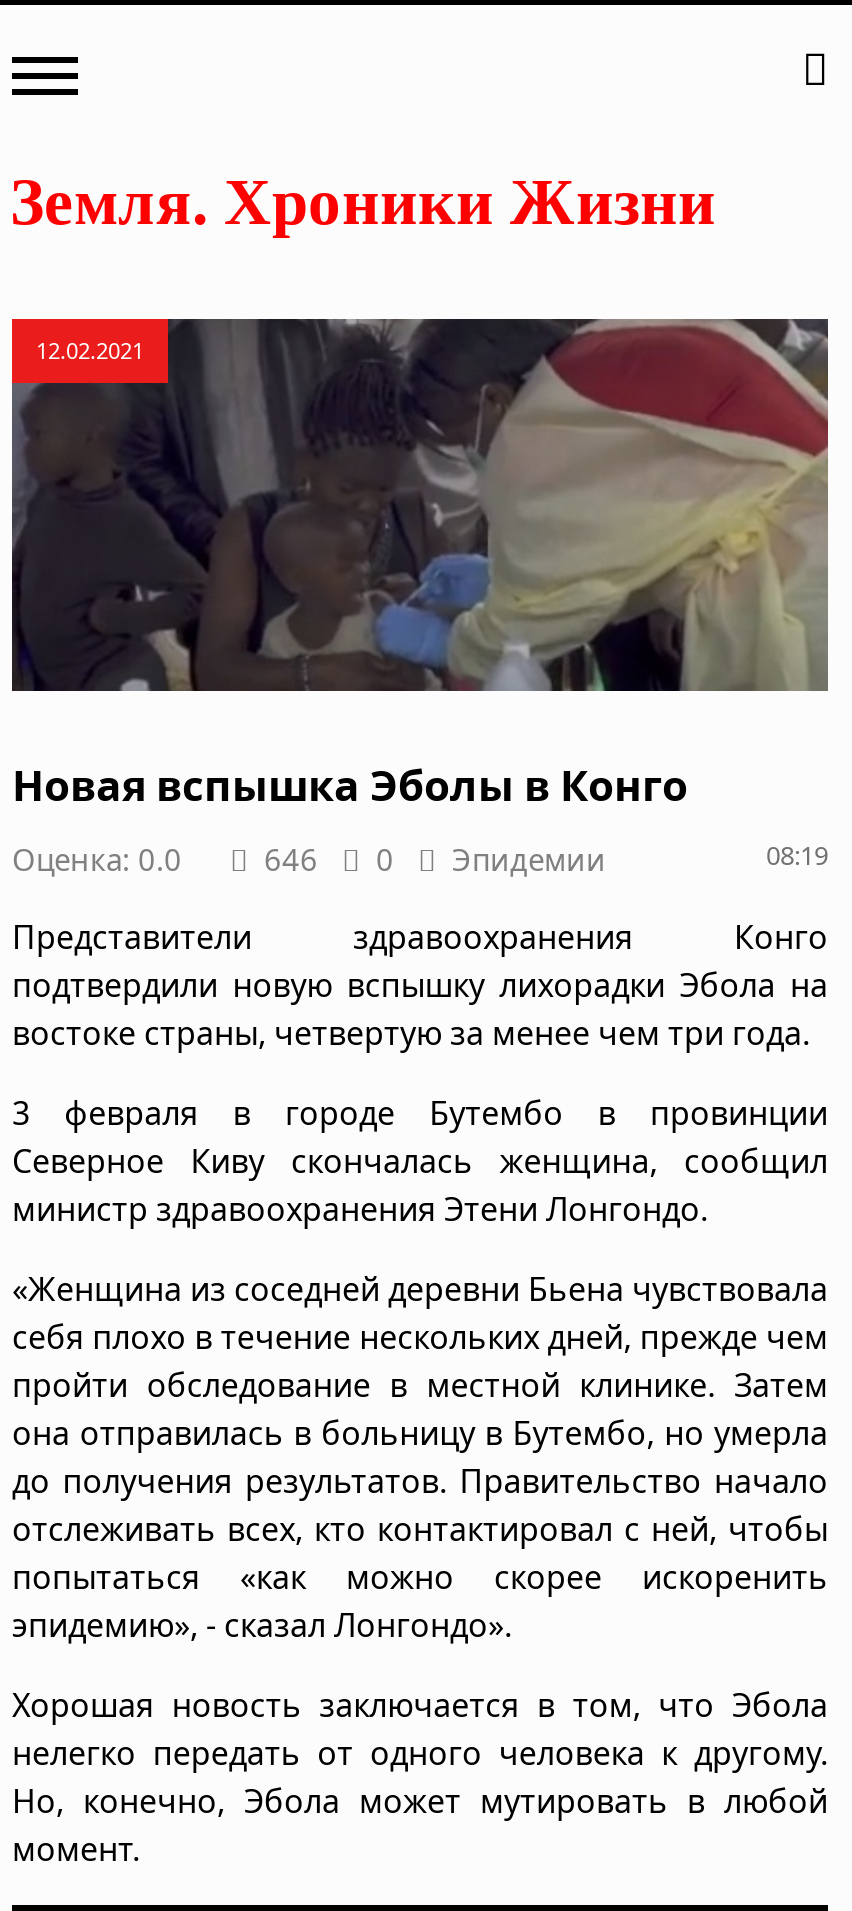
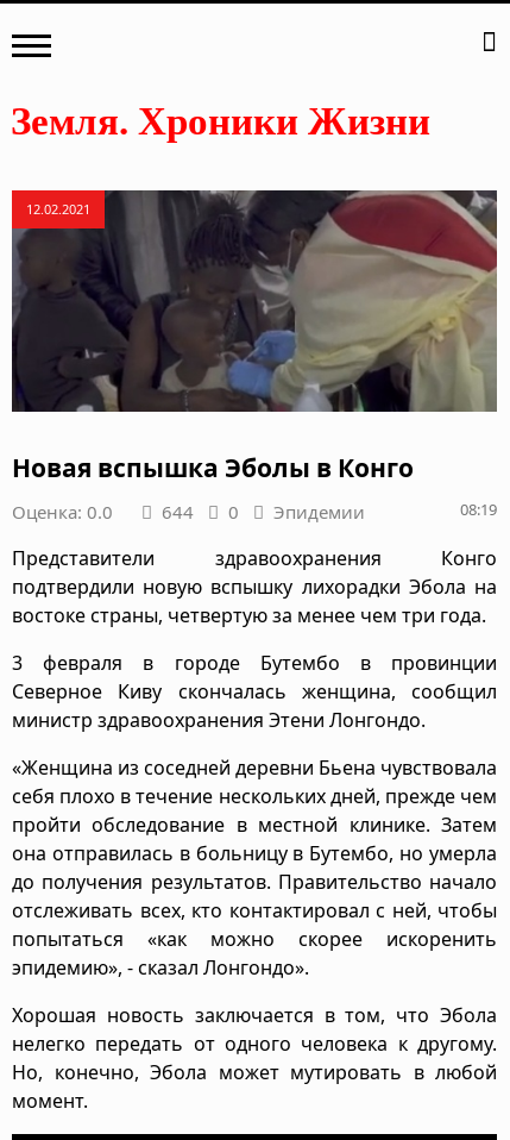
- Оценка: 0.0 646 0 Эпидемии
+ Оценка: 0.0 644 0 Эпидемии
